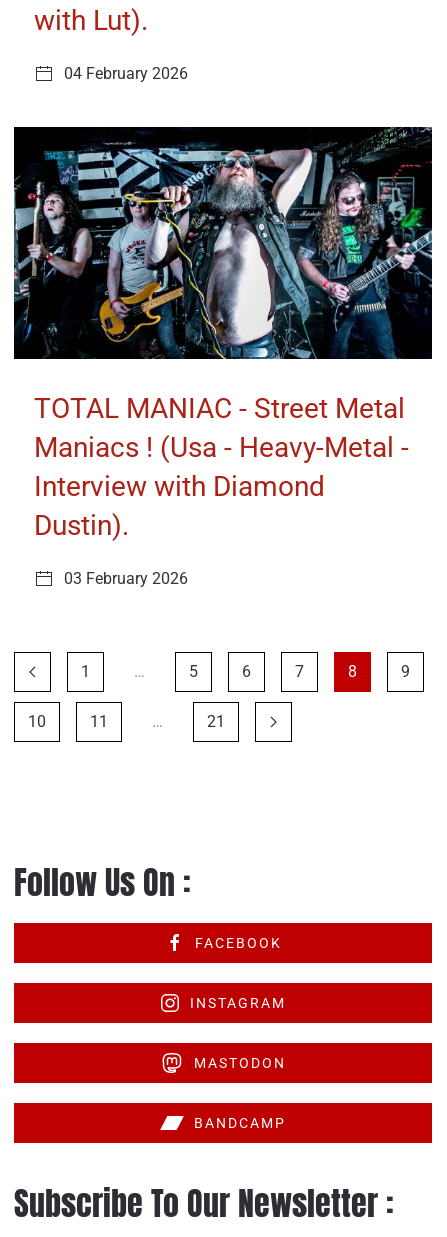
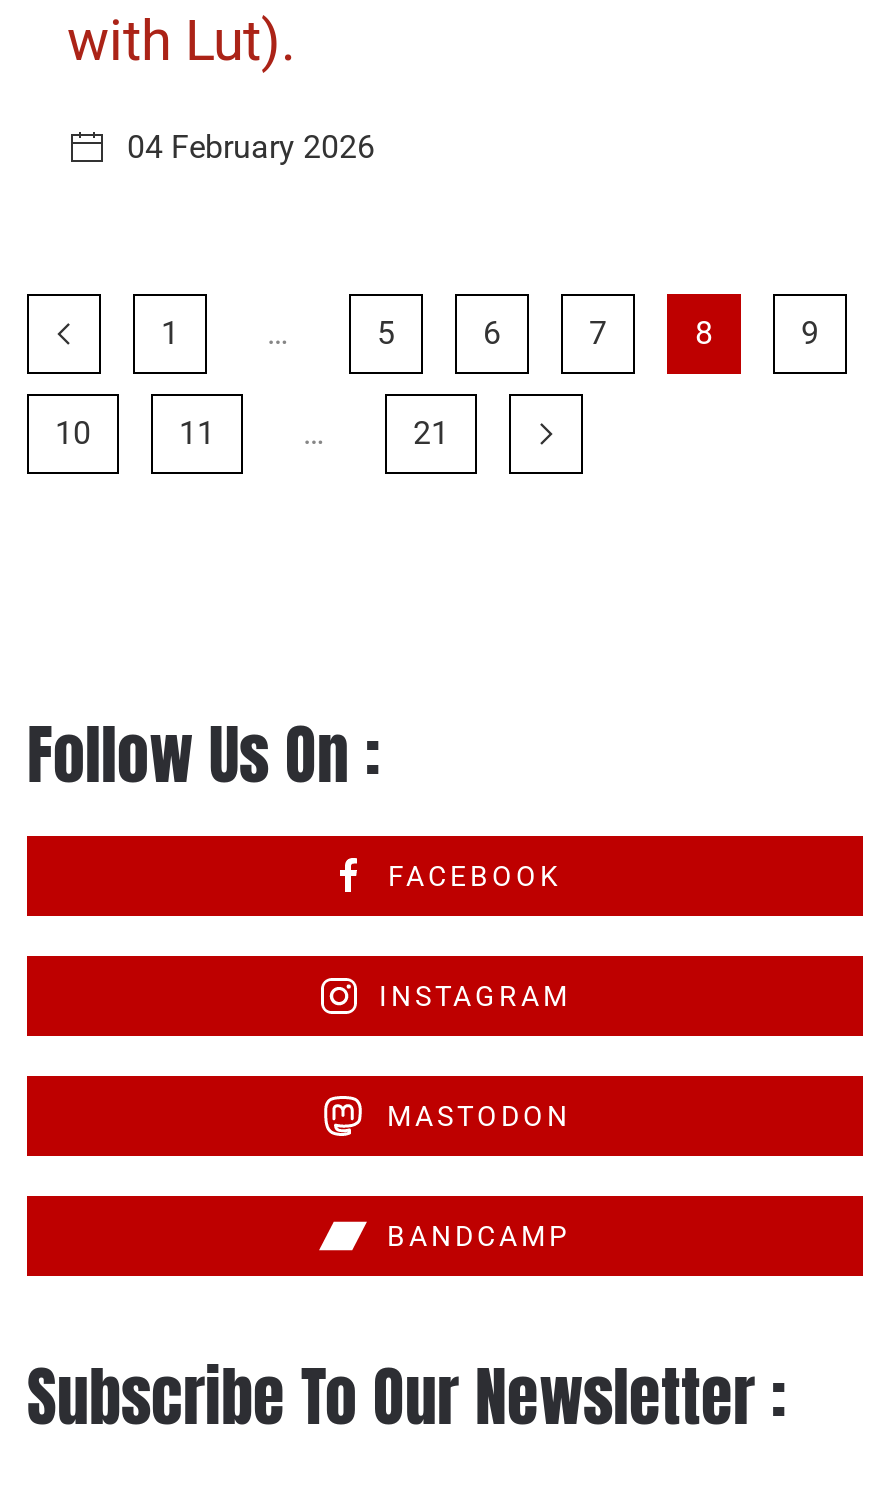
- [image]
- TOTAL MANIAC - Street Metal
- Maniacs ! (Usa - Heavy-Metal -
- Interview with Diamond
- Dustin).
- 03 February 2026
